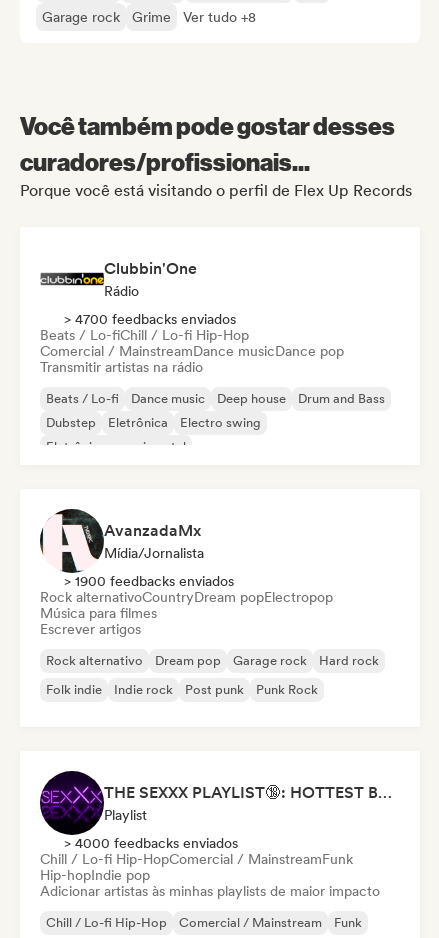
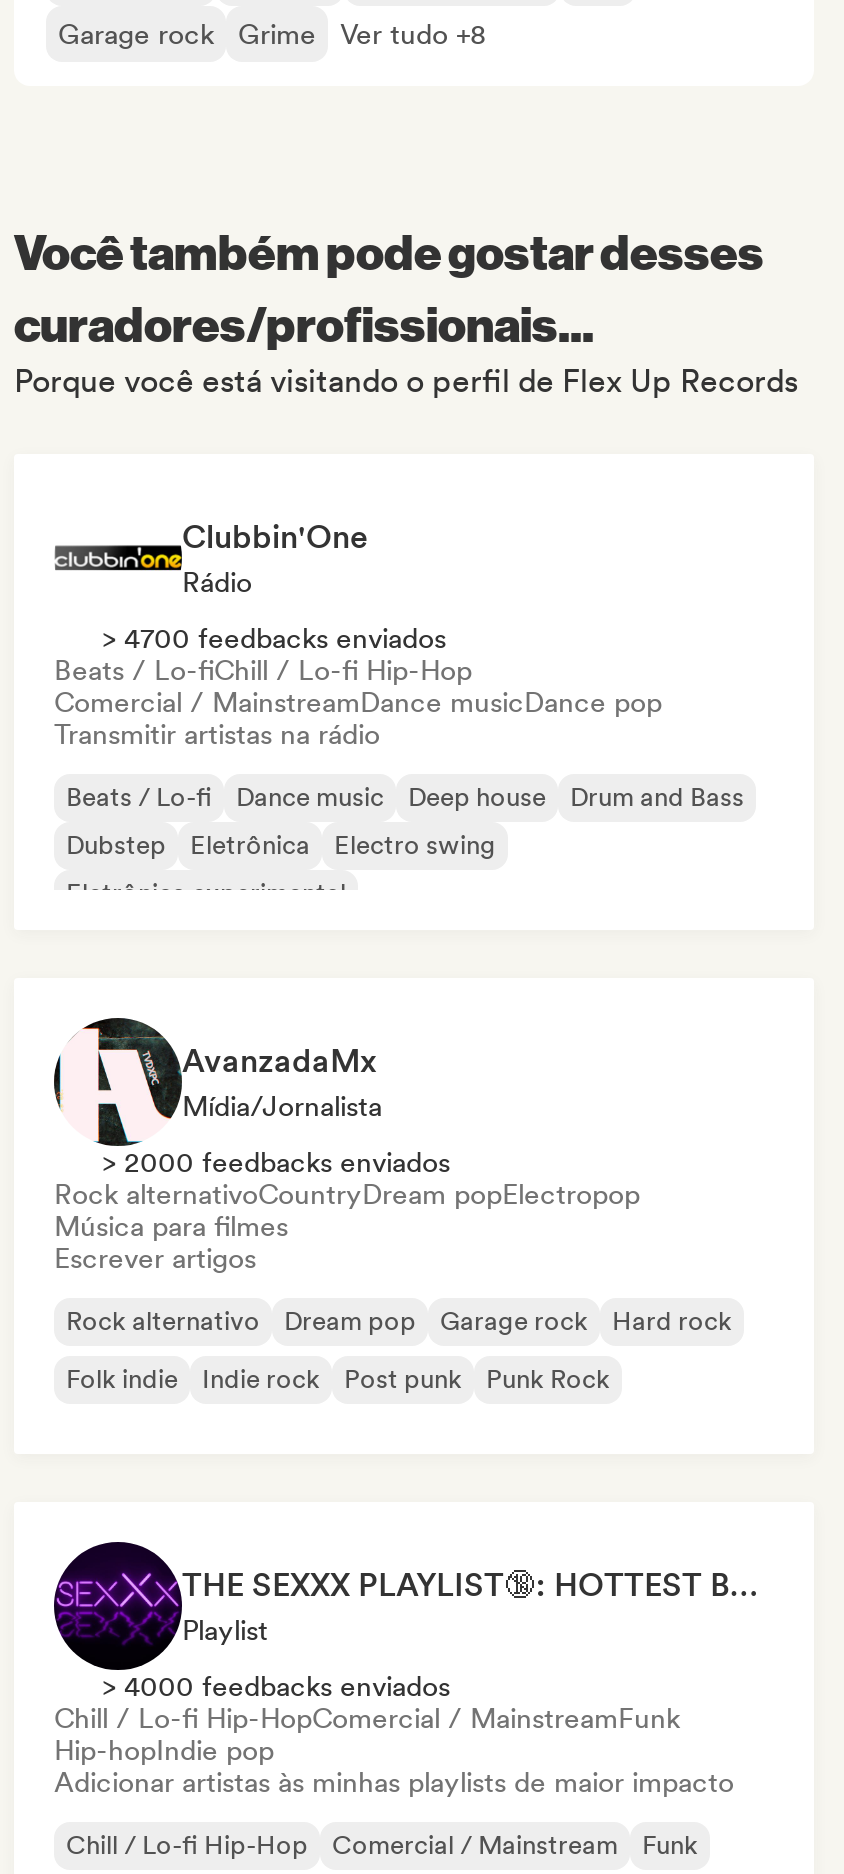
- > 1900 feedbacks enviados
+ > 2000 feedbacks enviados
